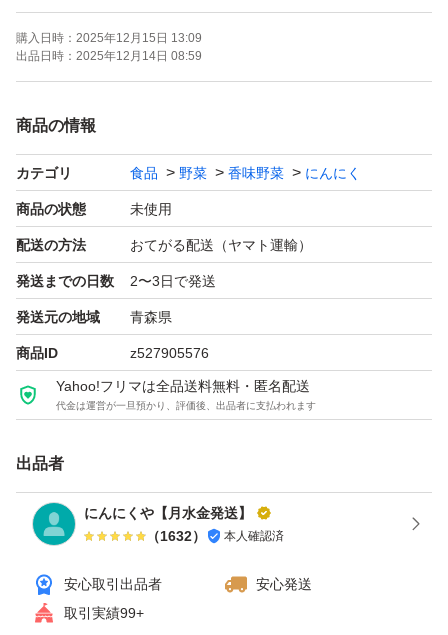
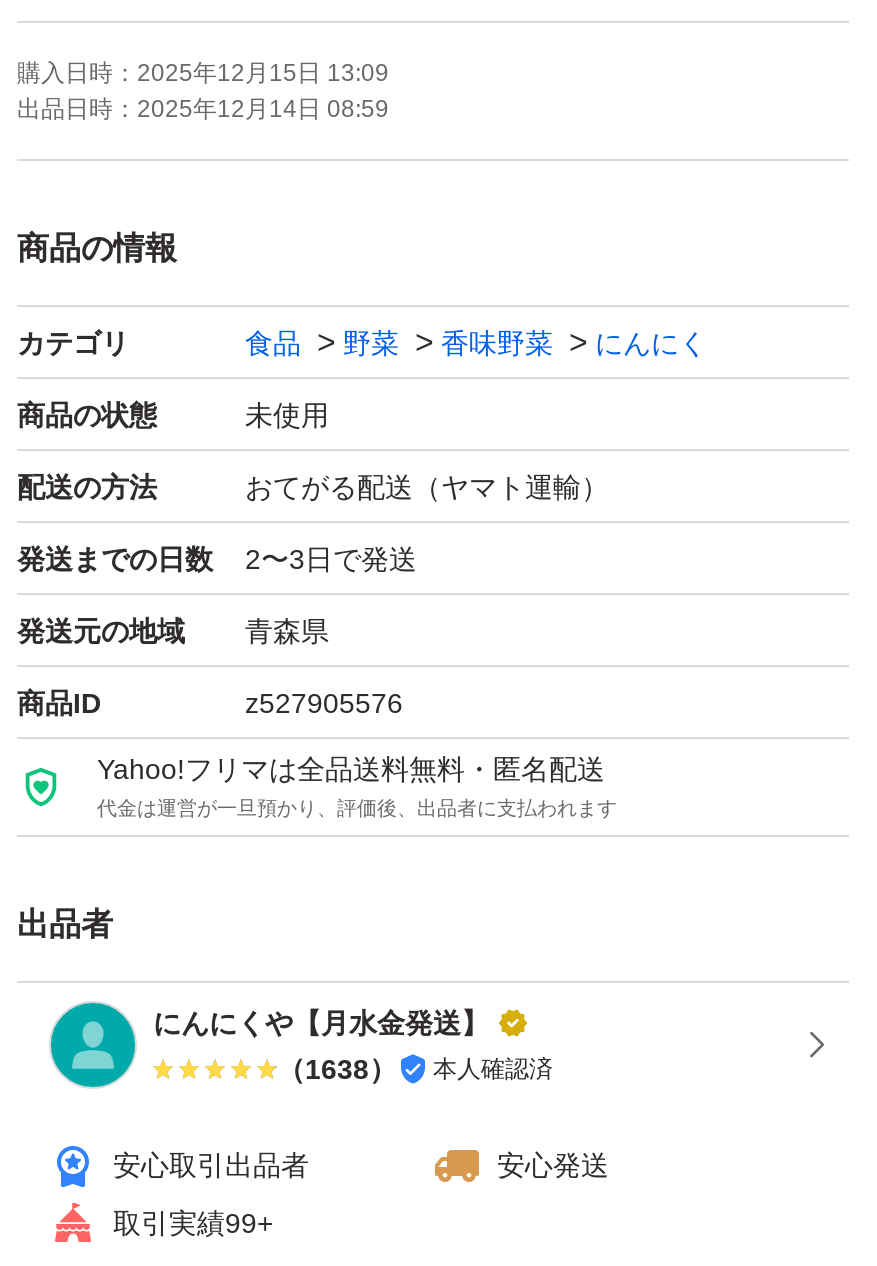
- （1632） 本人確認済
+ （1638） 本人確認済
